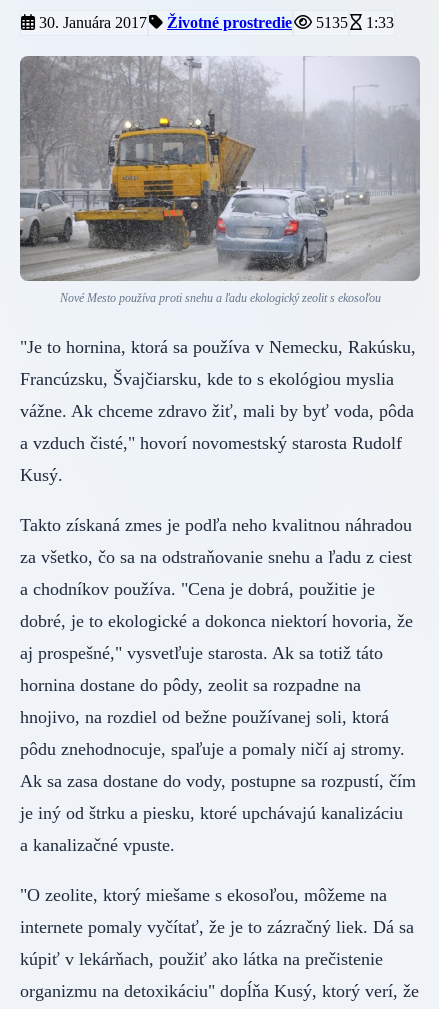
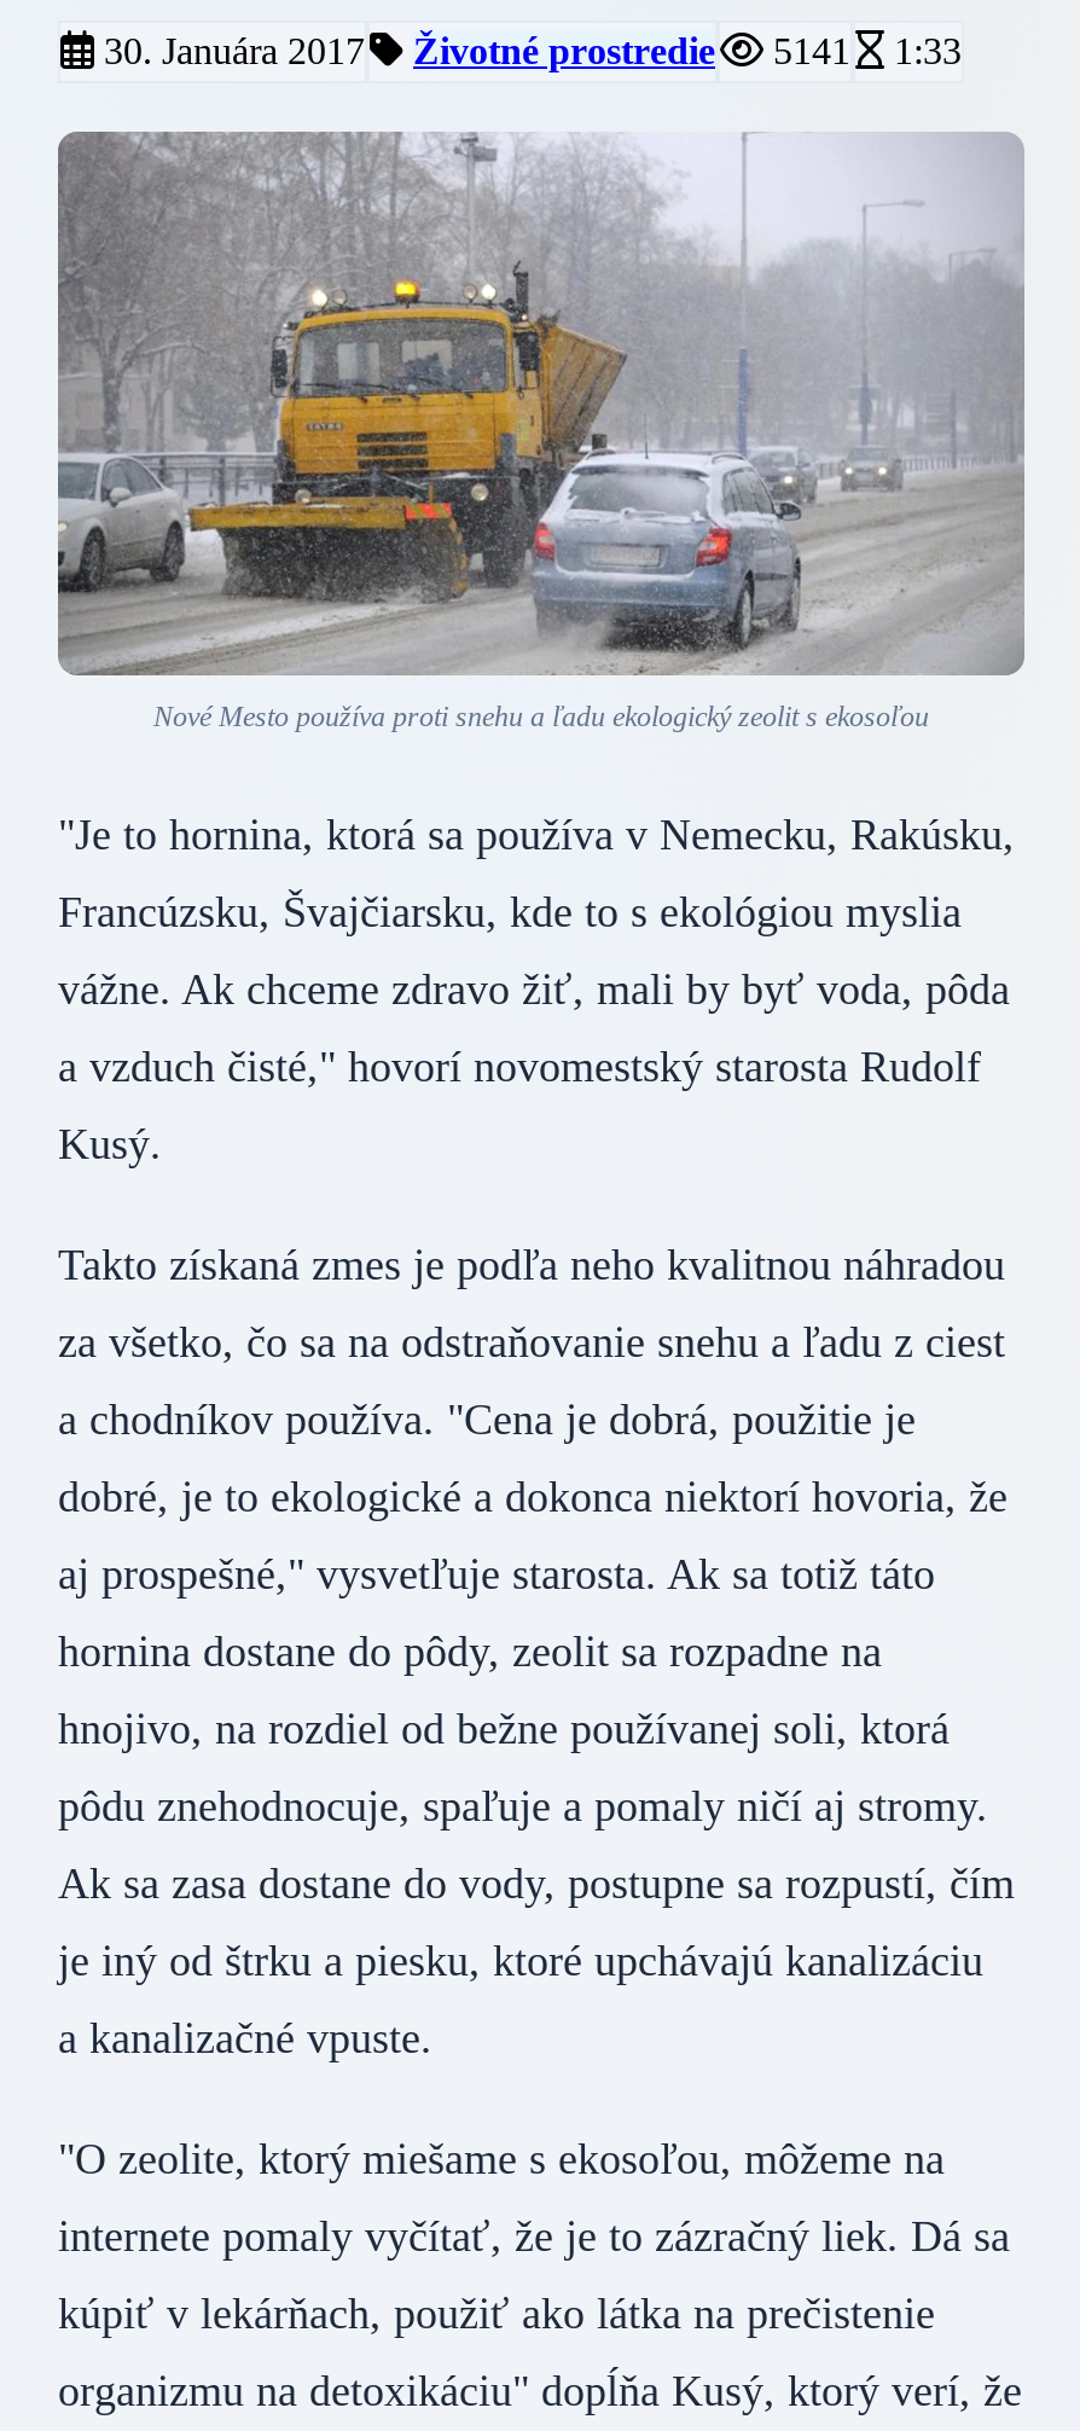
- 30. Januára 2017 Životné prostredie 5135 1:33
+ 30. Januára 2017 Životné prostredie 5141 1:33
